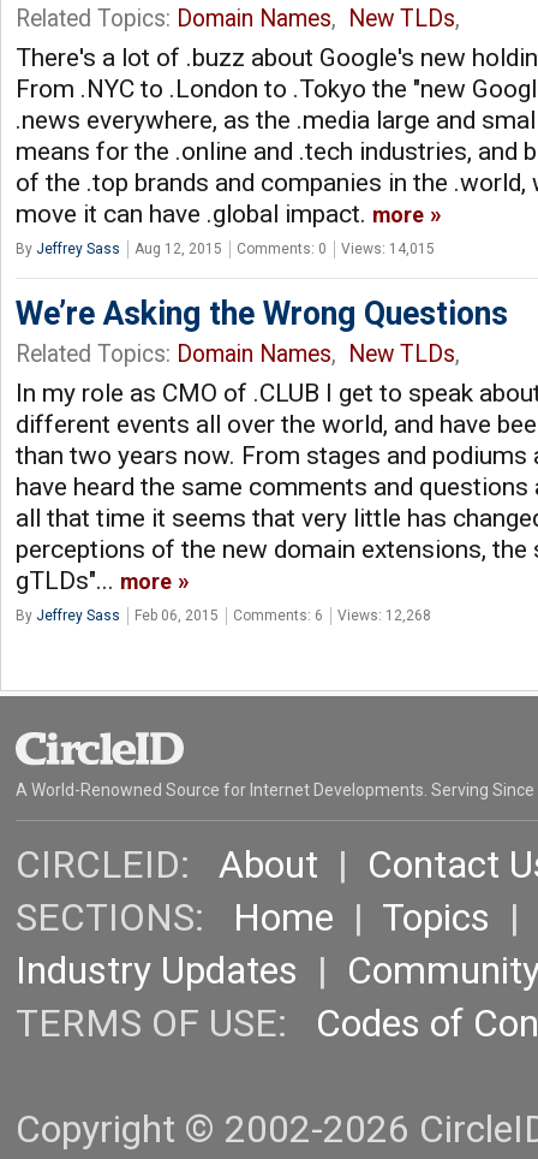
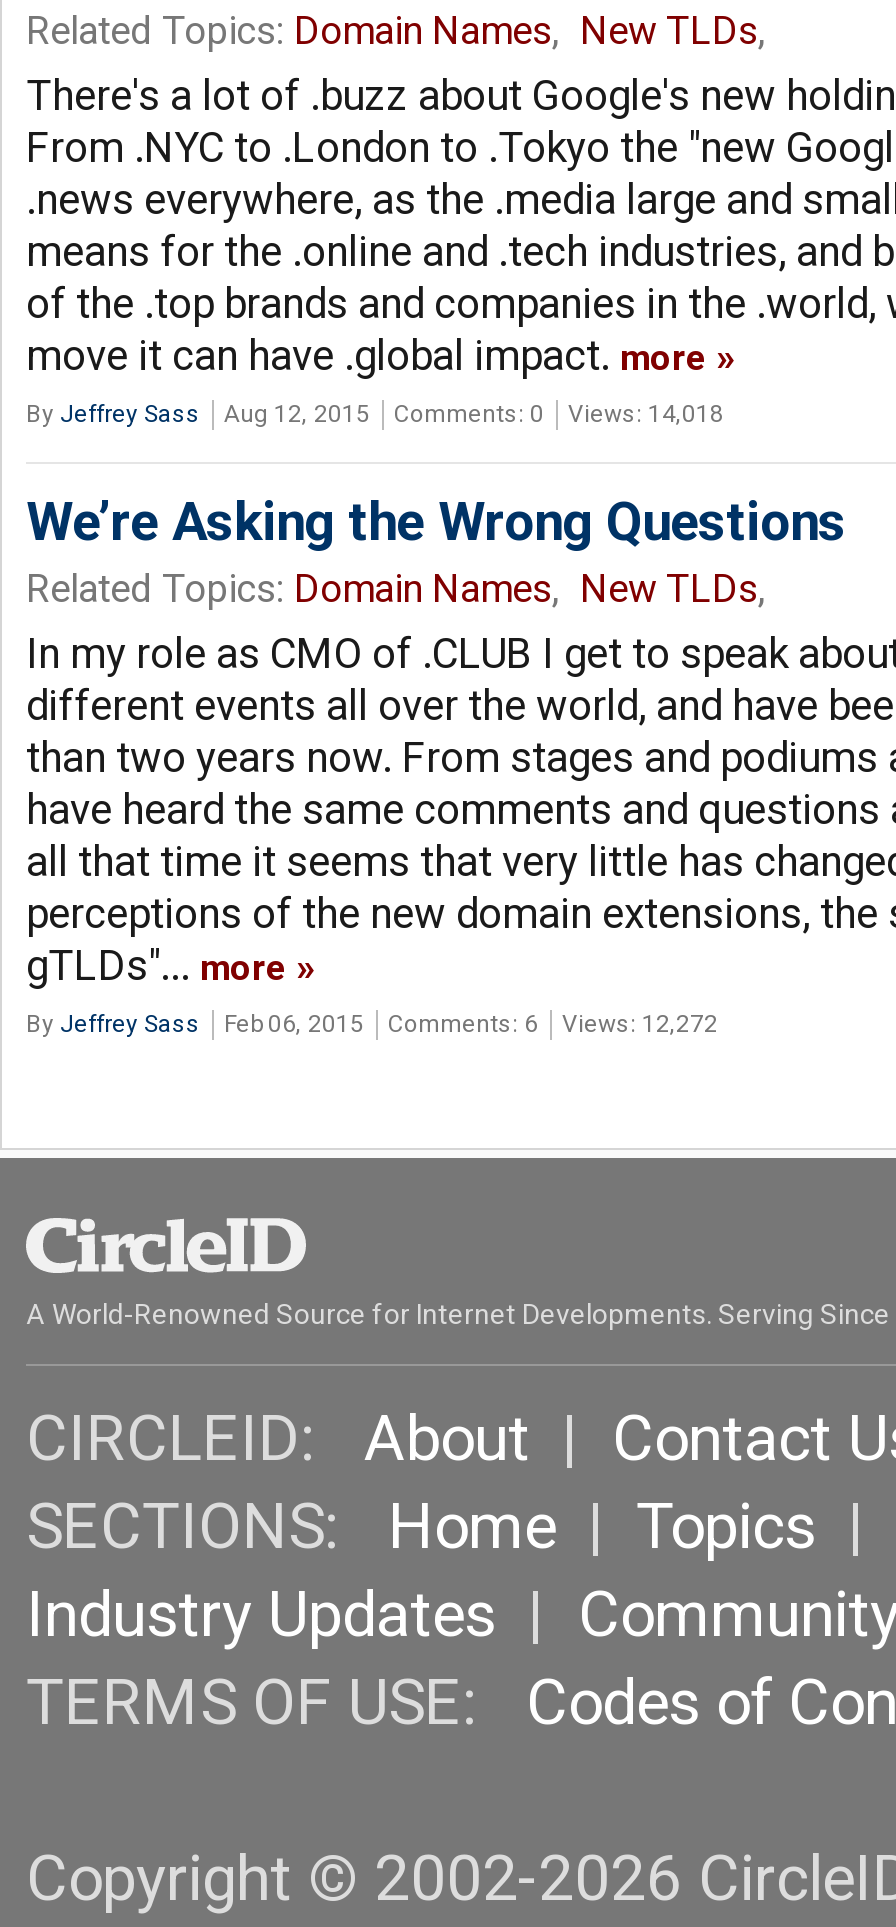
- By Jeffrey Sass Aug 12, 2015 Comments: 0 Views: 14,015
+ By Jeffrey Sass Aug 12, 2015 Comments: 0 Views: 14,018

- By Jeffrey Sass Feb 06, 2015 Comments: 6 Views: 12,268
+ By Jeffrey Sass Feb 06, 2015 Comments: 6 Views: 12,272
